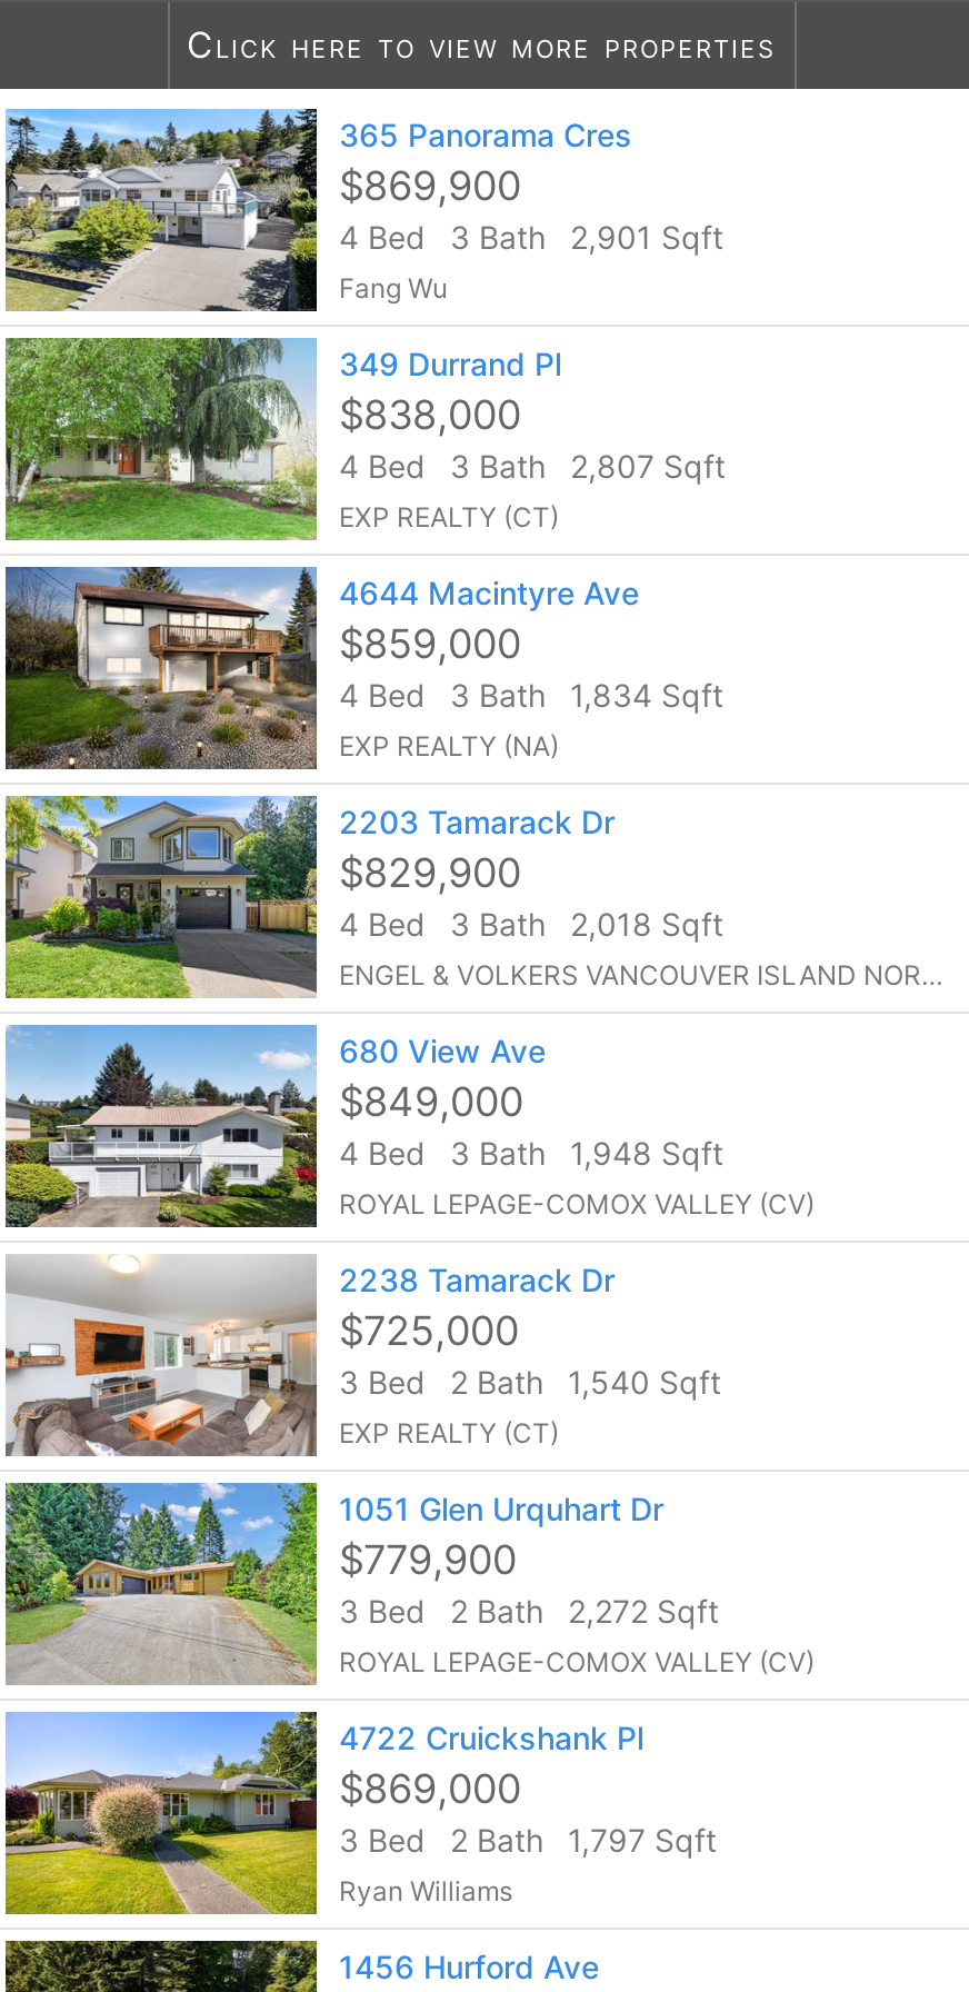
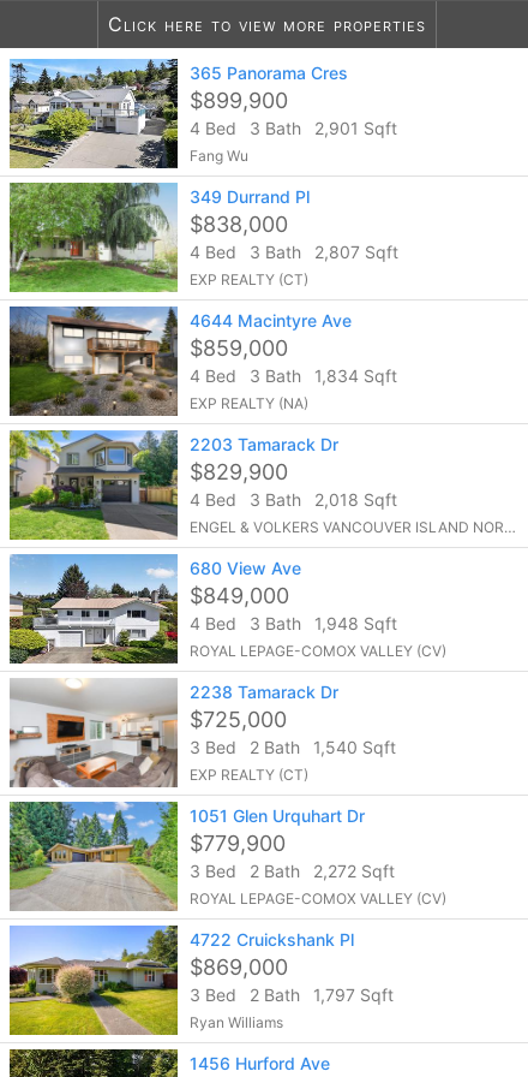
- $869,900
+ $899,900
